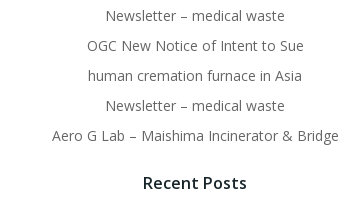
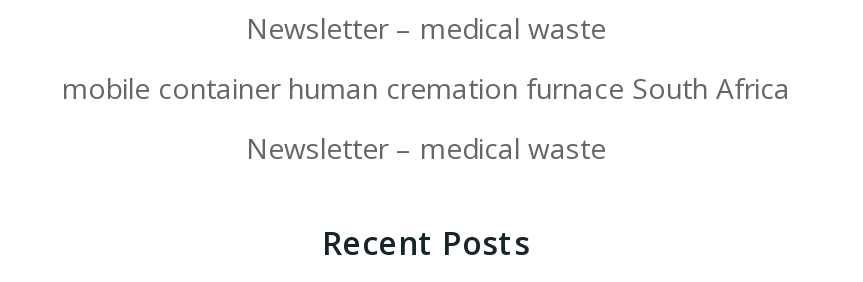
- OGC New Notice of Intent to Sue
- human cremation furnace in Asia
+ mobile container human cremation furnace South Africa

- Aero G Lab – Maishima Incinerator & Bridge
